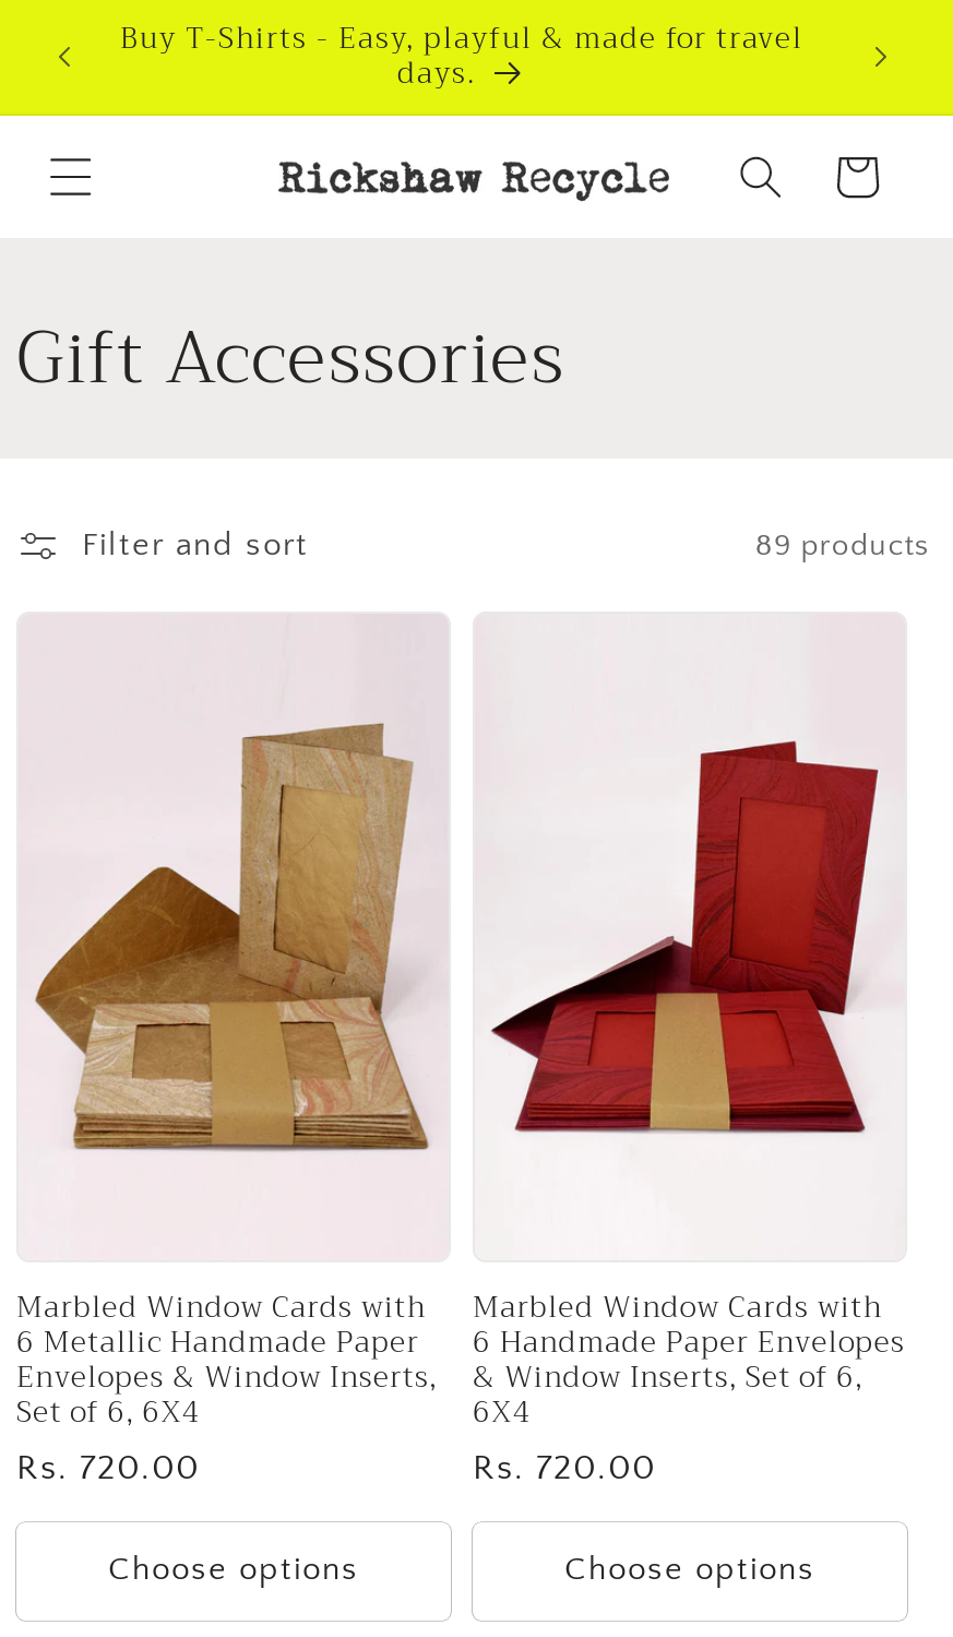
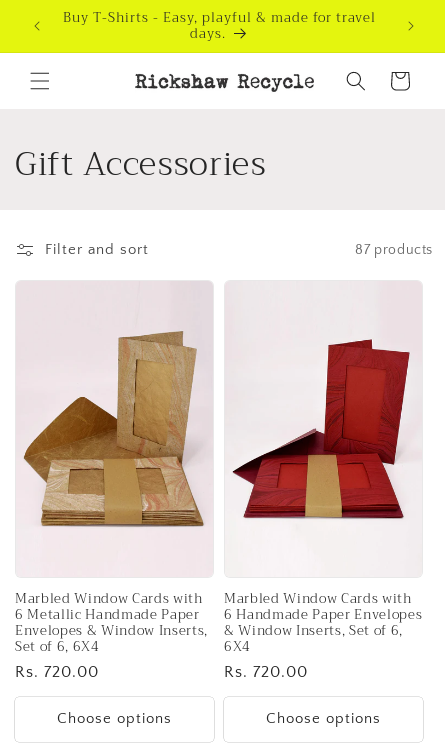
- 89 products
+ 87 products
